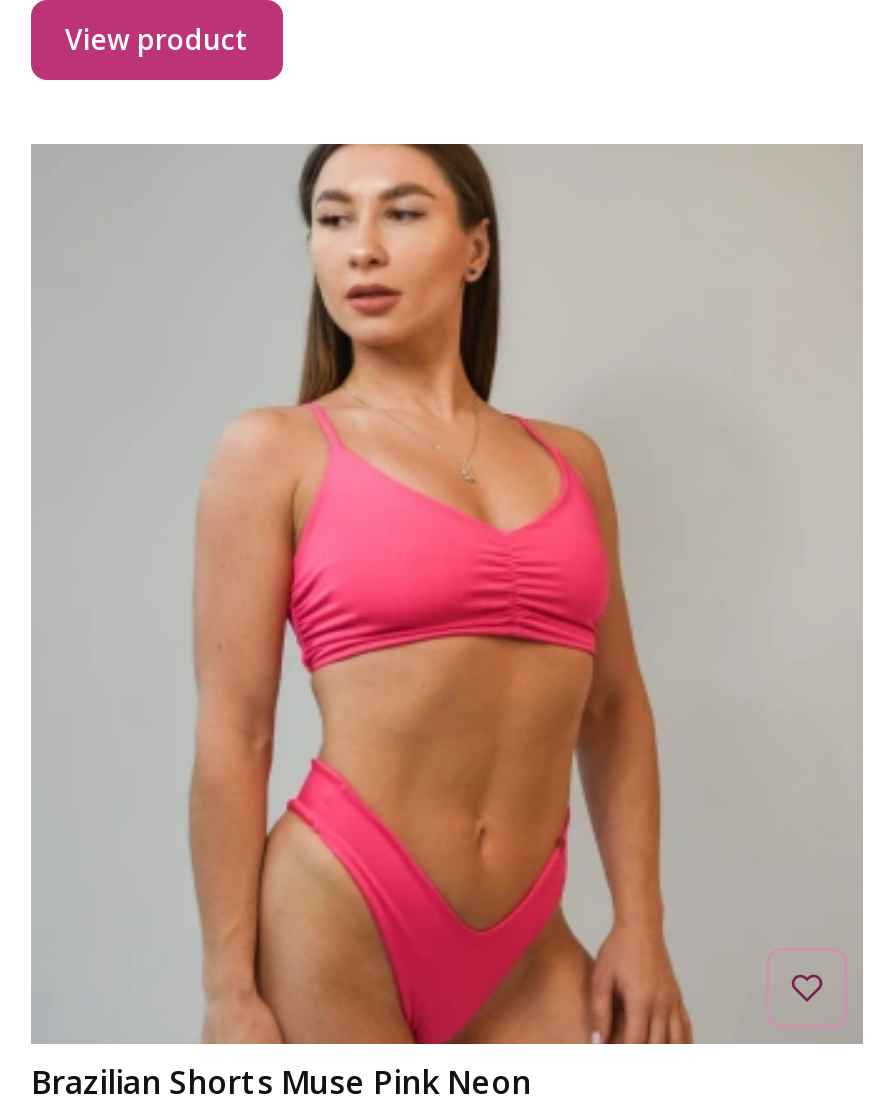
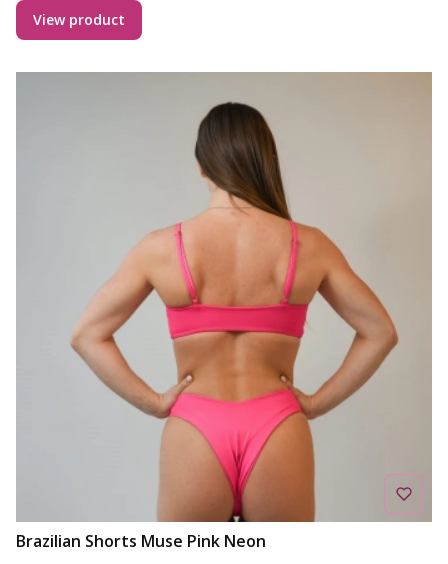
- [image]
+ [image]
